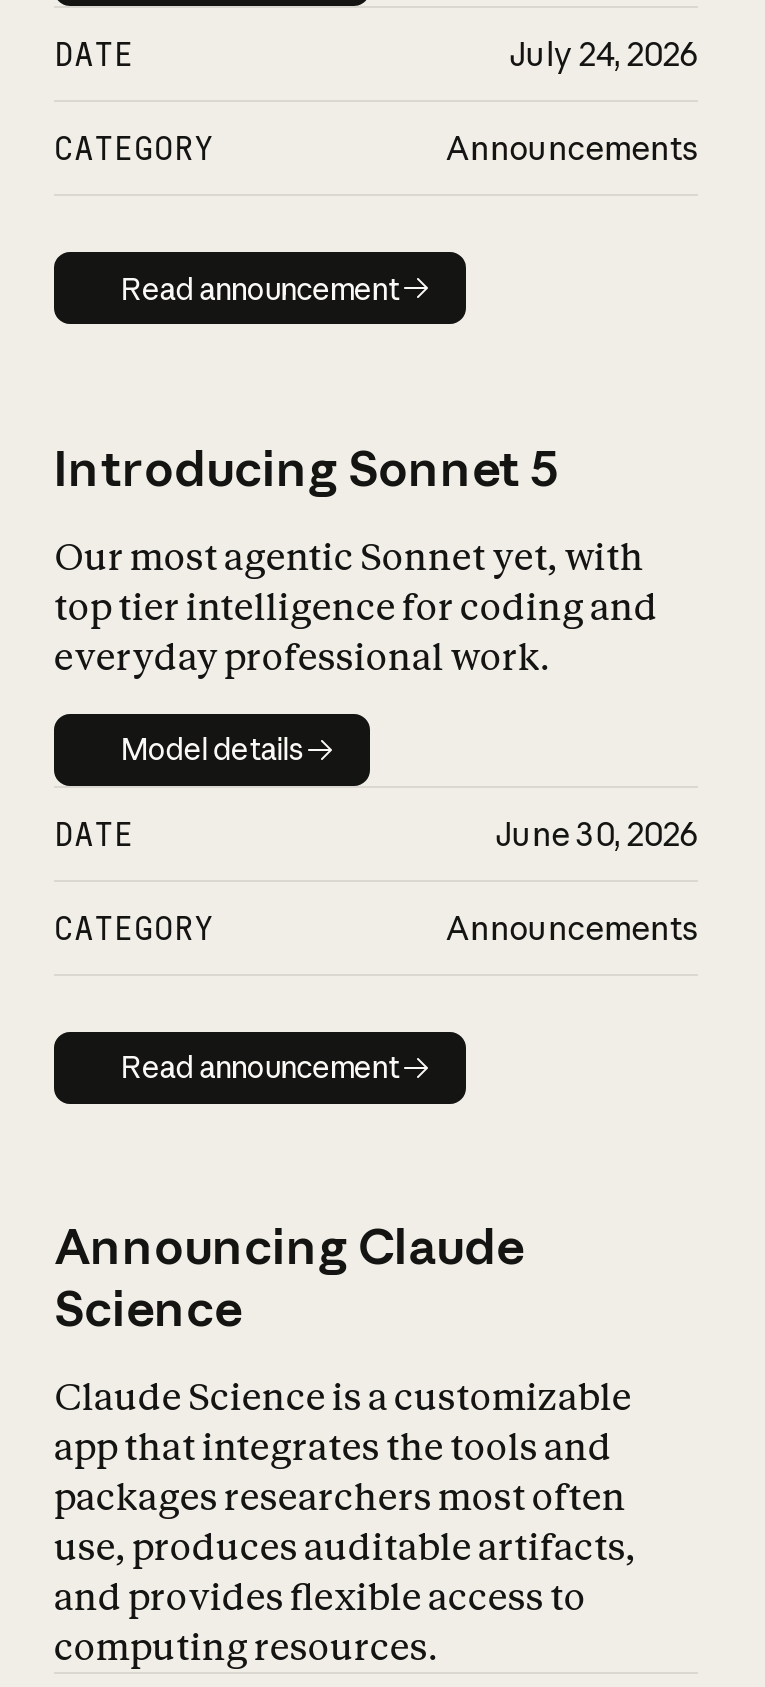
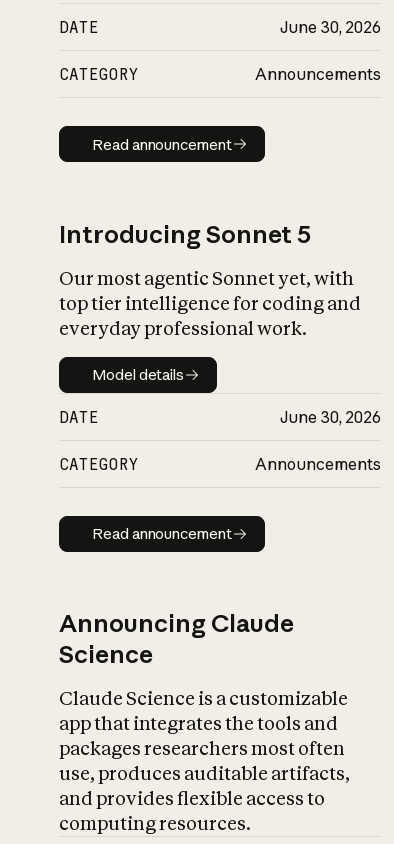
- July 24, 2026
+ June 30, 2026
